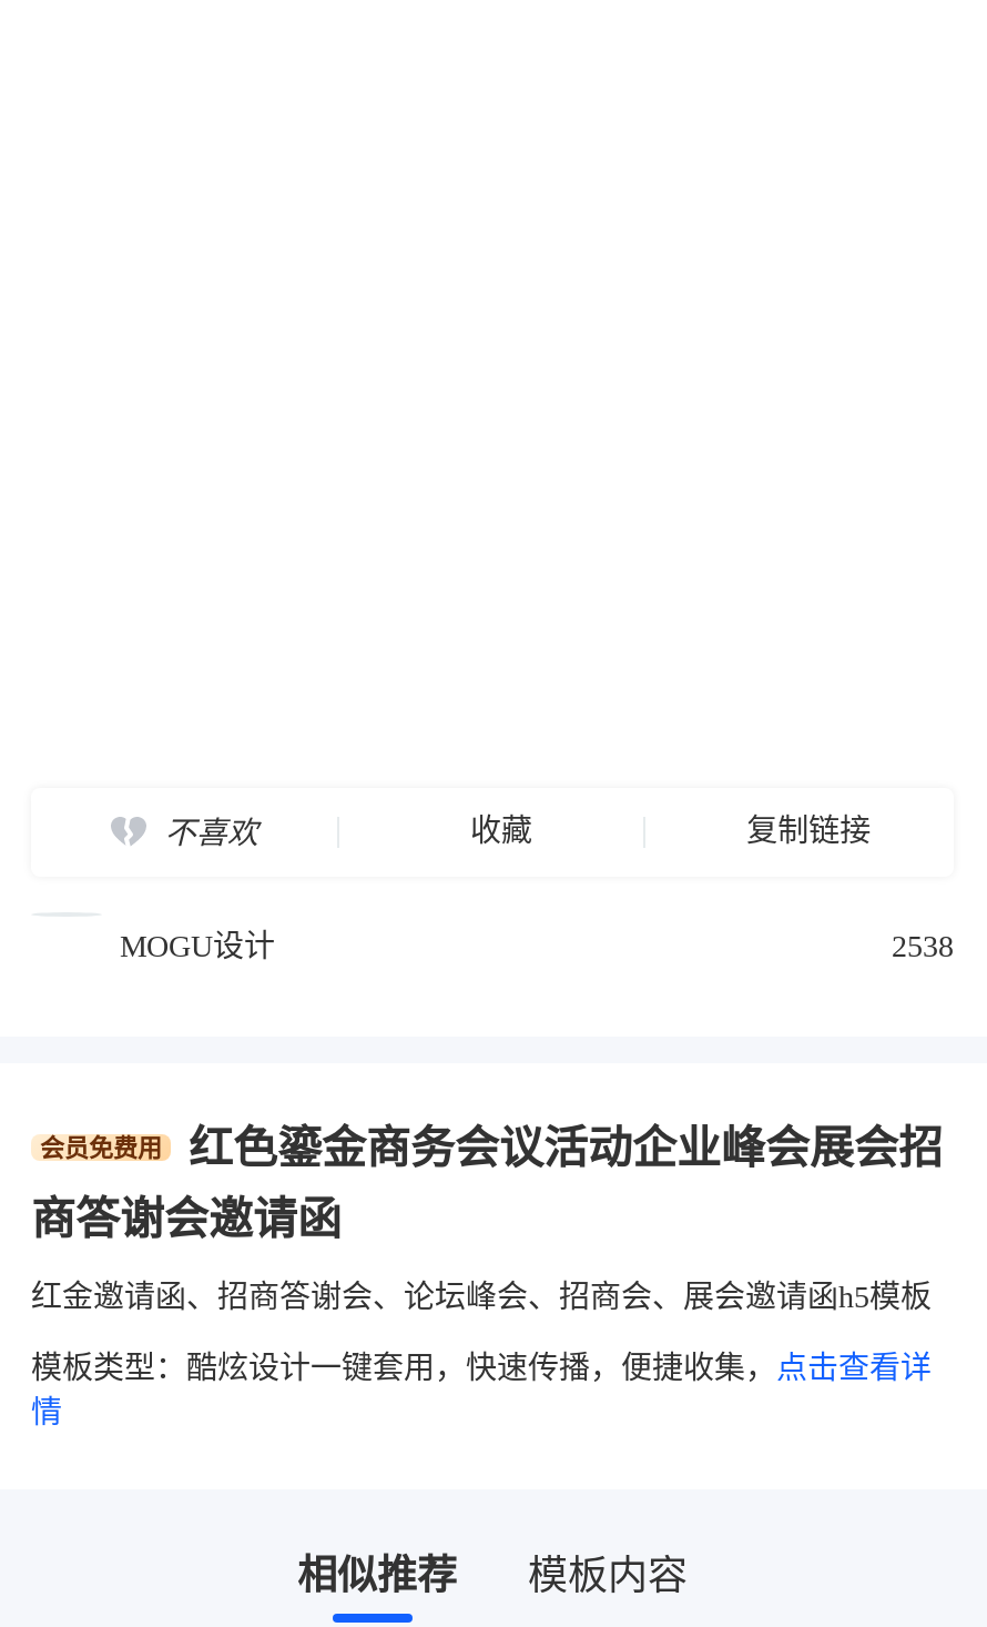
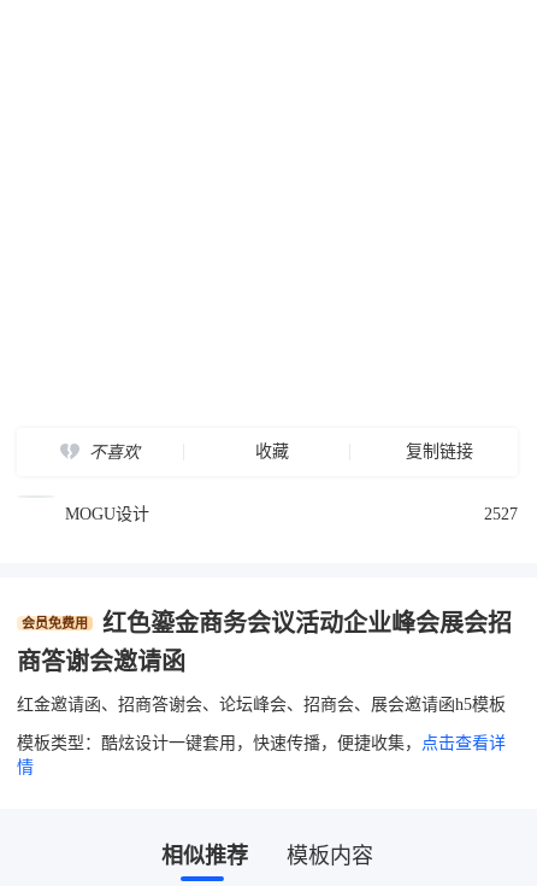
- 2538
+ 2527
